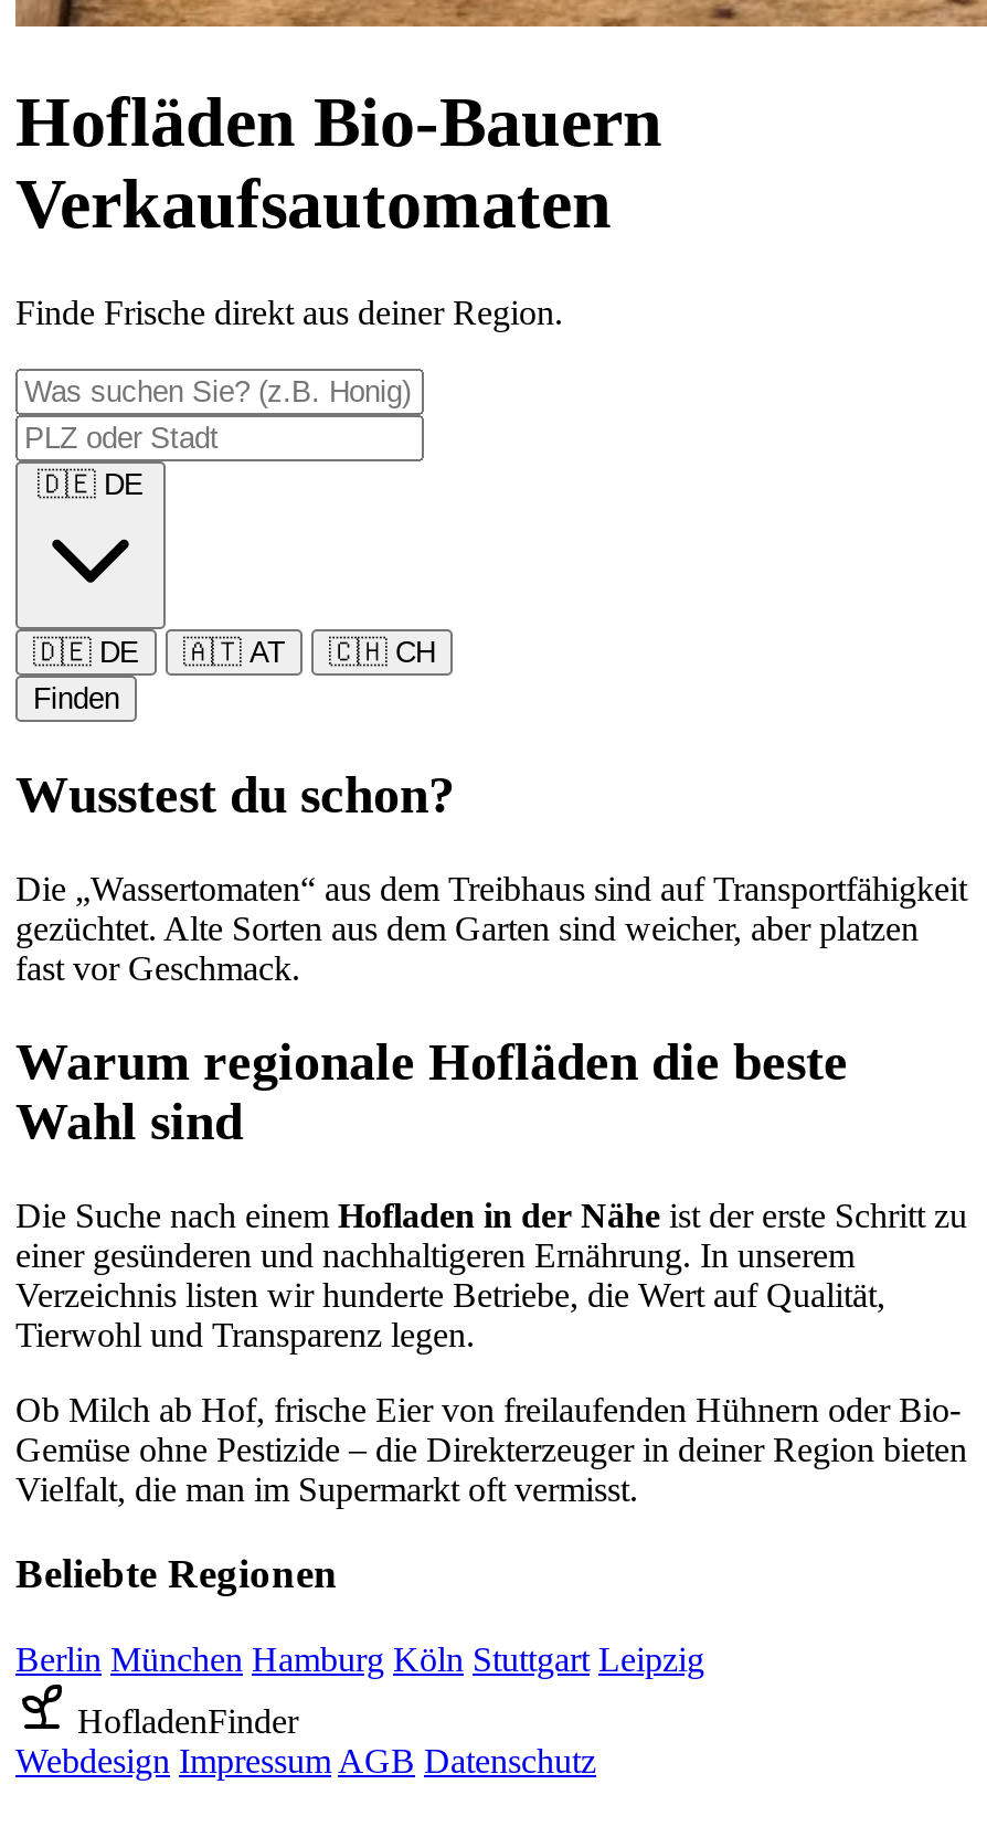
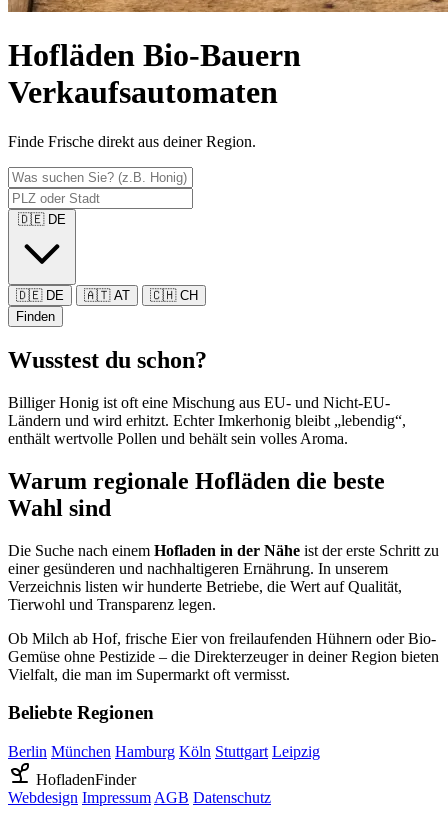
- Die „Wassertomaten“ aus dem Treibhaus sind auf Transportfähigkeit
- gezüchtet. Alte Sorten aus dem Garten sind weicher, aber platzen
- fast vor Geschmack.
+ Billiger Honig ist oft eine Mischung aus EU- und Nicht-EU-
+ Ländern und wird erhitzt. Echter Imkerhonig bleibt „lebendig“,
+ enthält wertvolle Pollen und behält sein volles Aroma.
